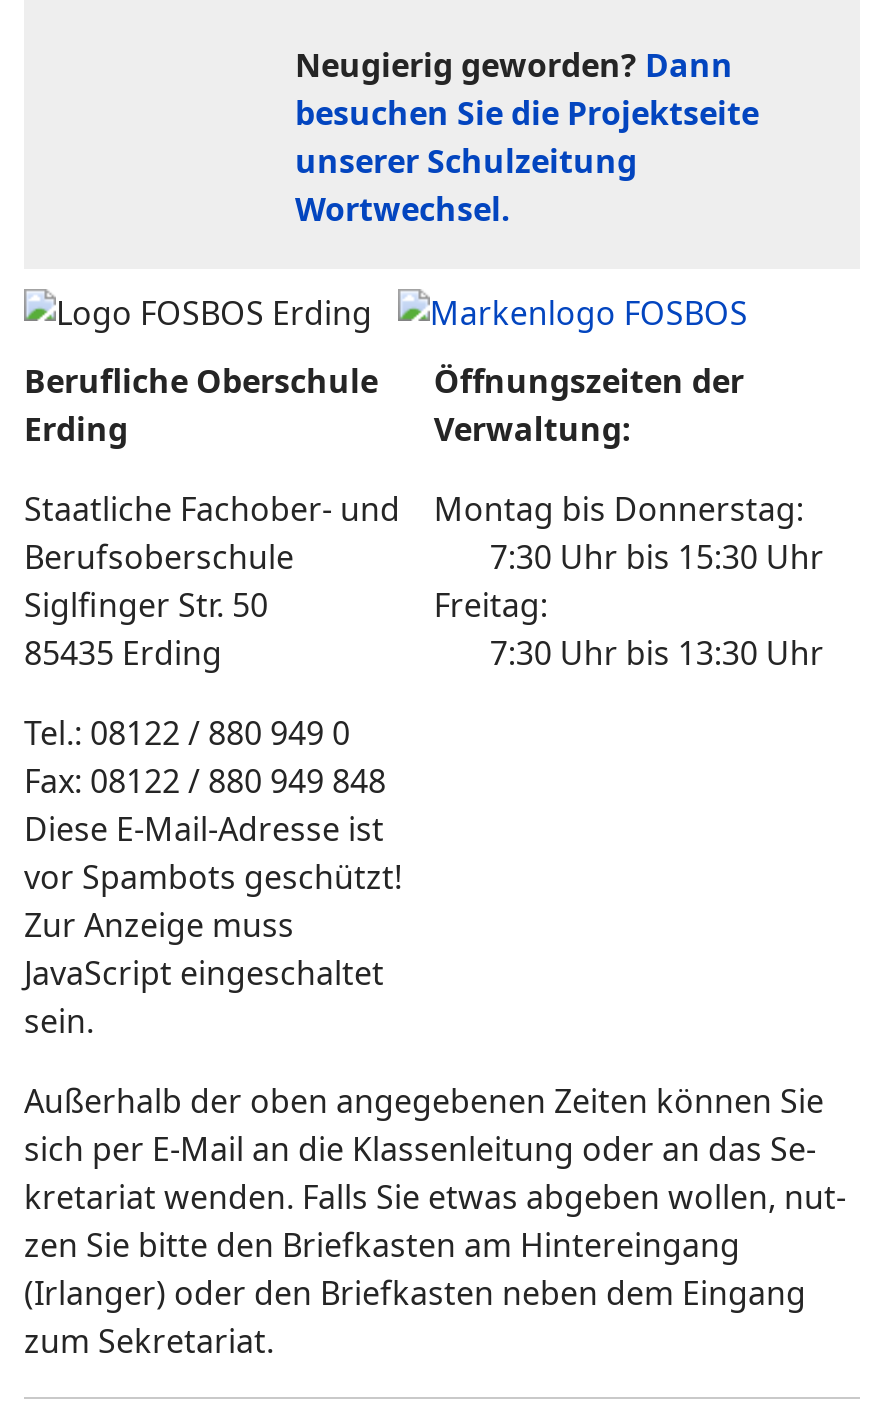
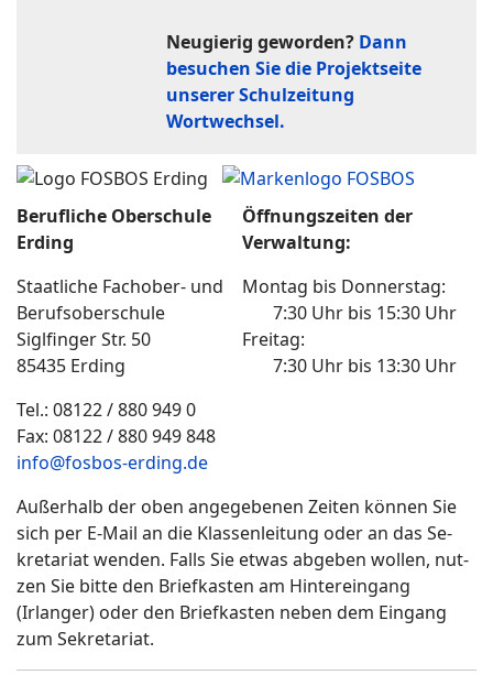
- Diese E-Mail-Adresse ist
- vor Spambots geschützt!
- Zur Anzeige muss
- JavaScript eingeschaltet
- sein.
+ info@fosbos-erding.de
